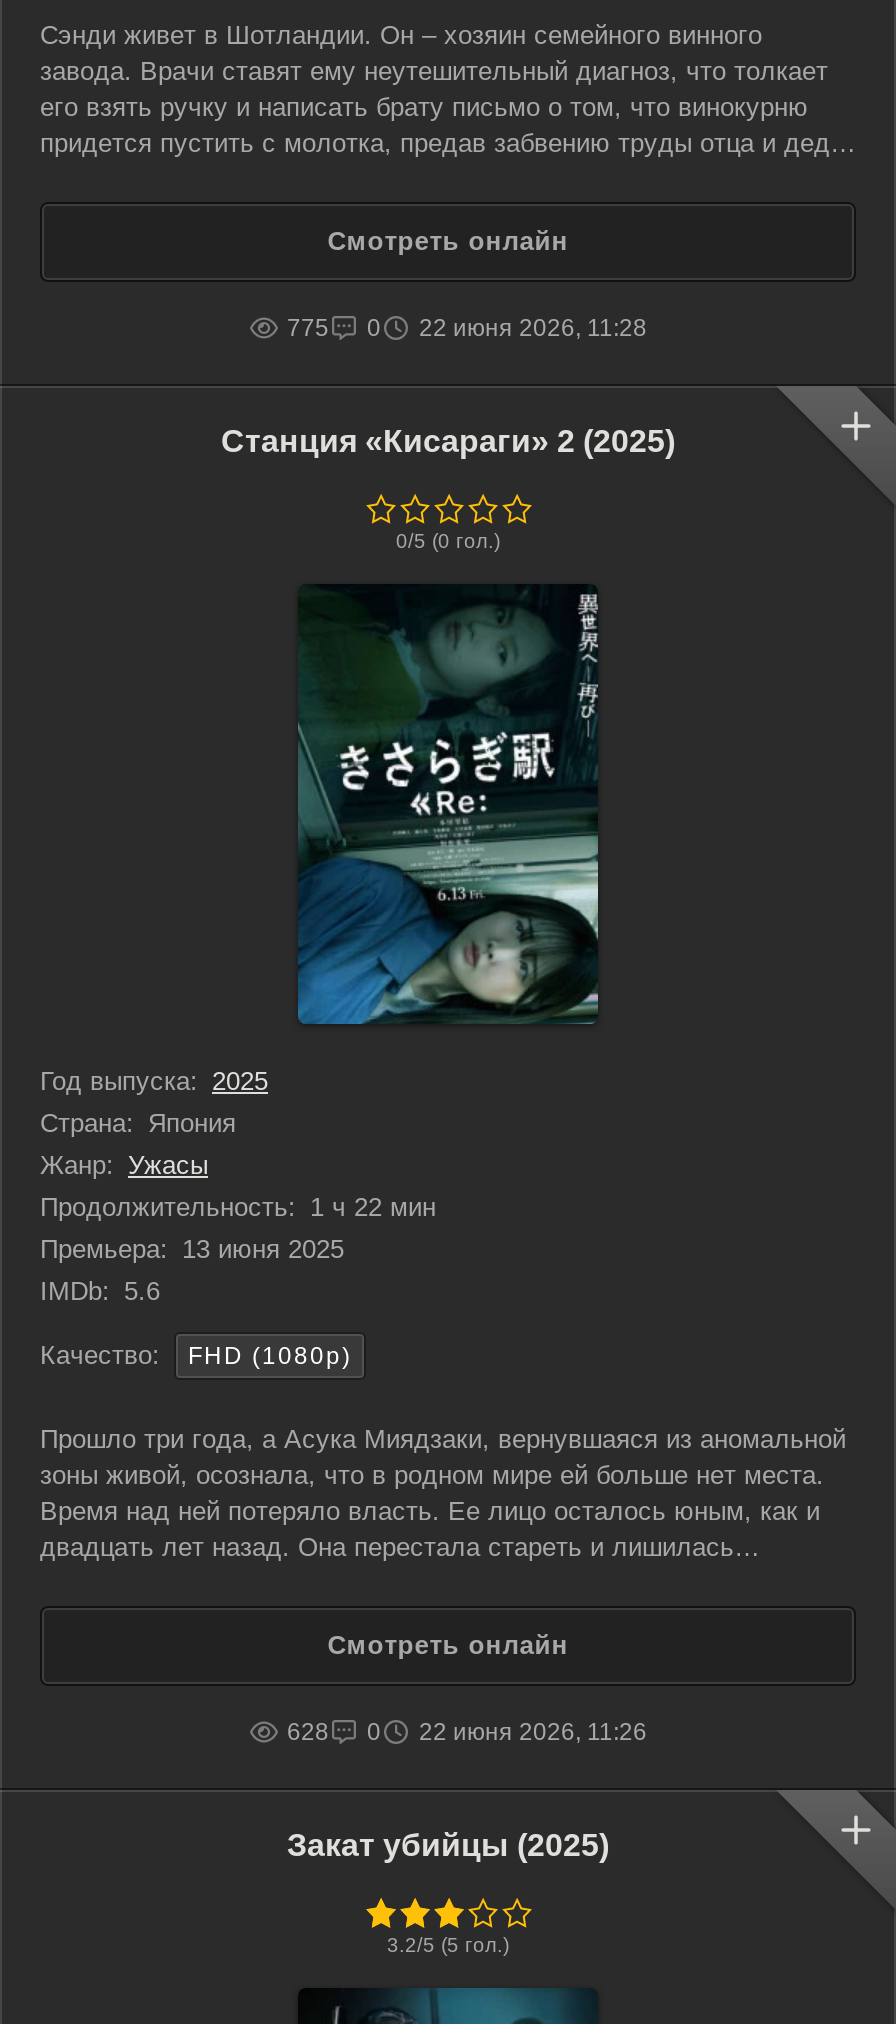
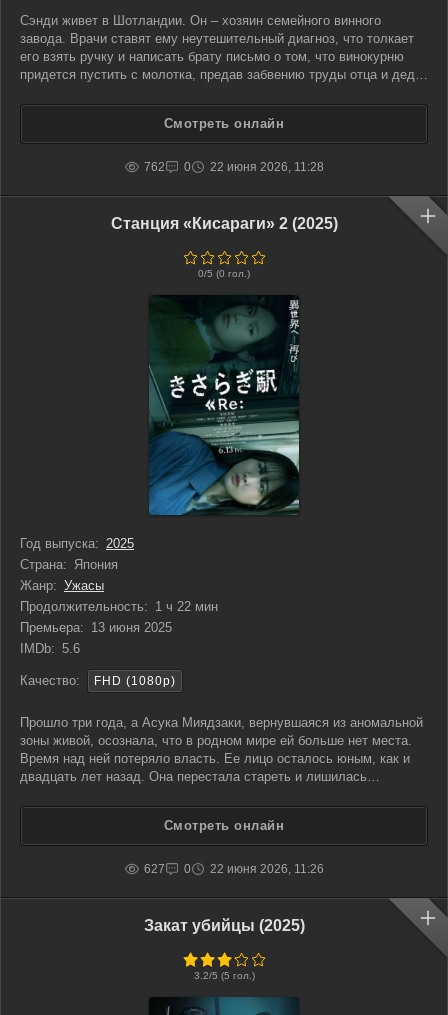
- 775 0 22 июня 2026, 11:28
+ 762 0 22 июня 2026, 11:28

- 628 0 22 июня 2026, 11:26
+ 627 0 22 июня 2026, 11:26
